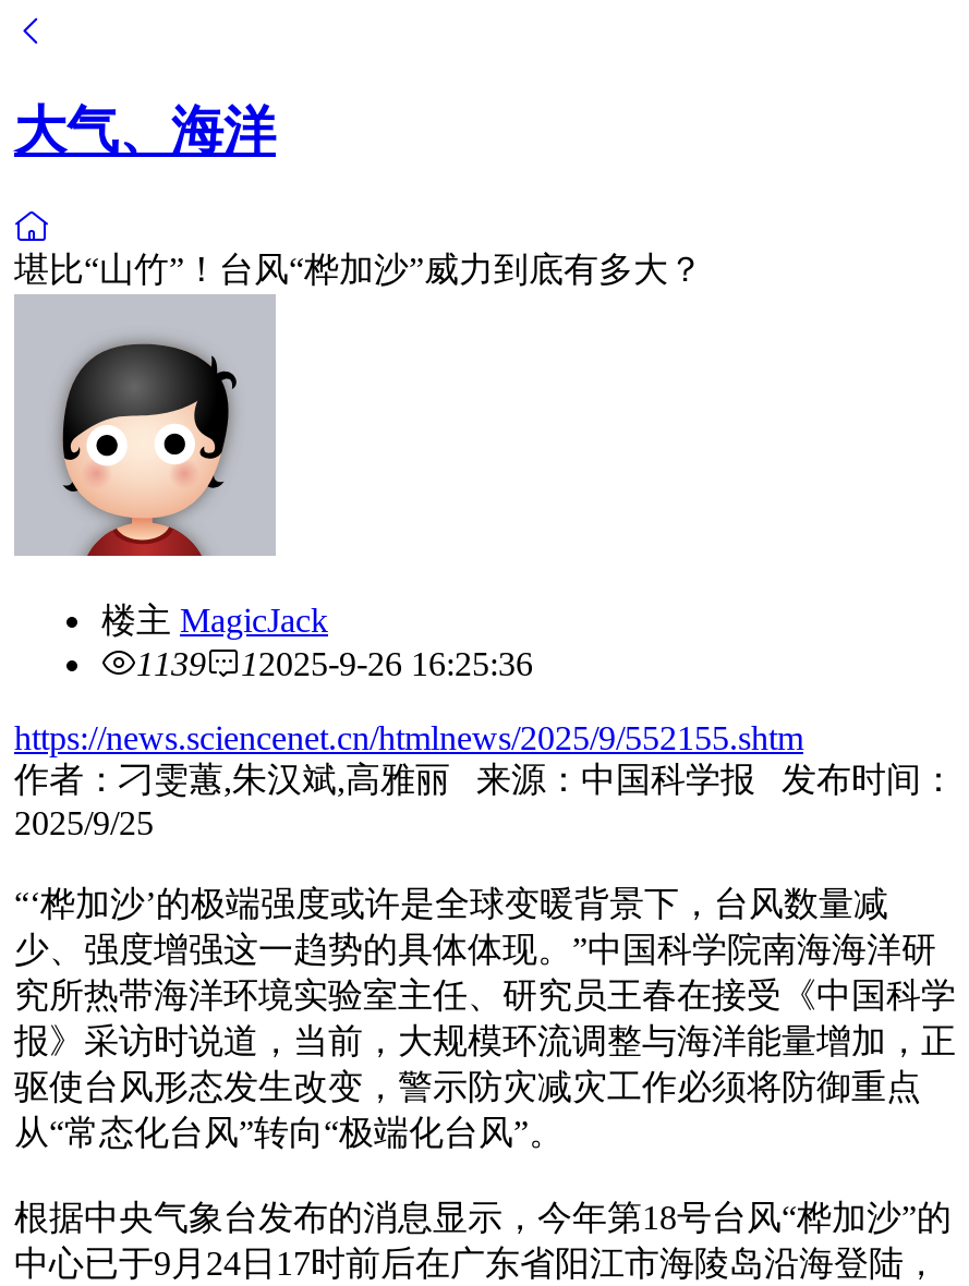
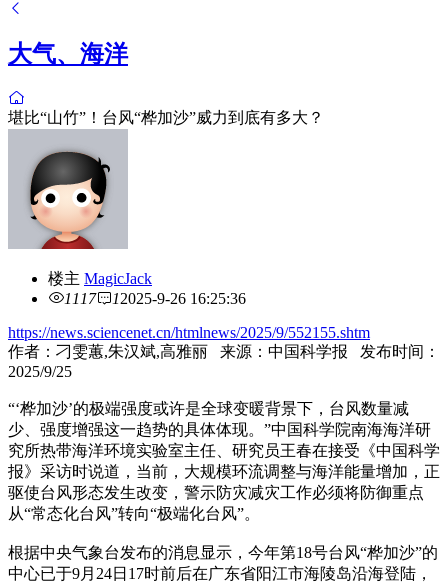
- 1139 1 2025-9-26 16:25:36
+ 1117 1 2025-9-26 16:25:36
